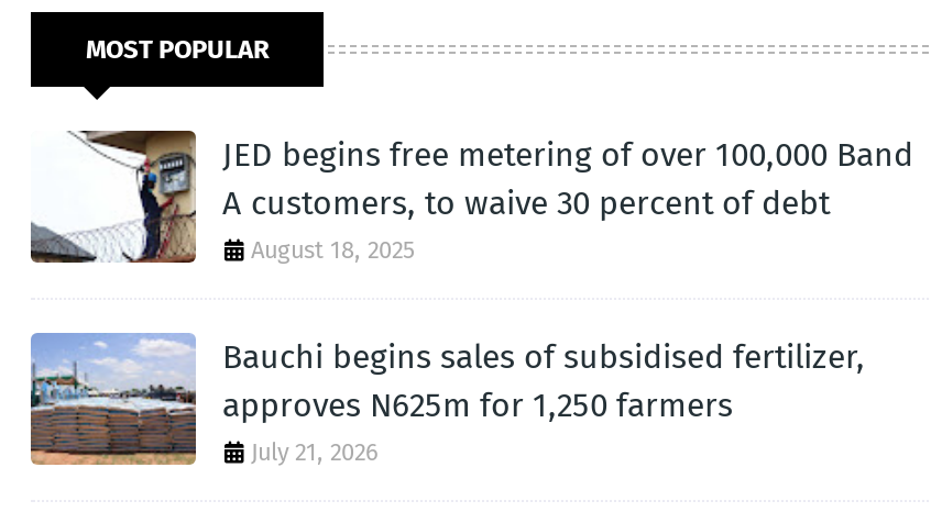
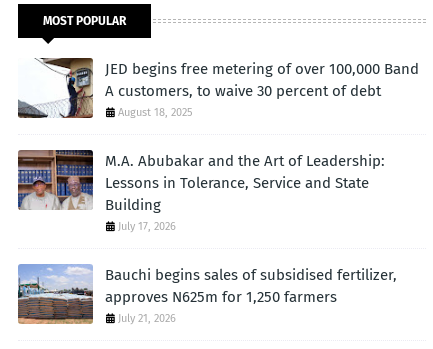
+ [image]
+ M.A. Abubakar and the Art of Leadership:
+ Lessons in Tolerance, Service and State
+ Building
+ July 17, 2026
